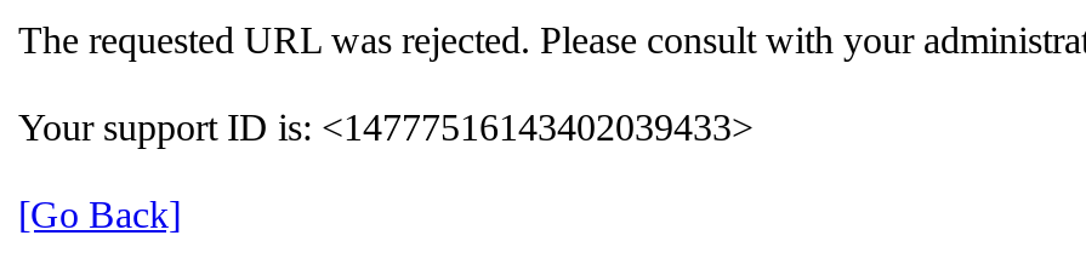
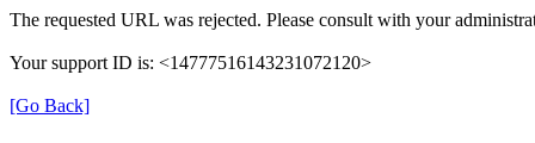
- Your support ID is: <14777516143402039433>
+ Your support ID is: <14777516143231072120>
